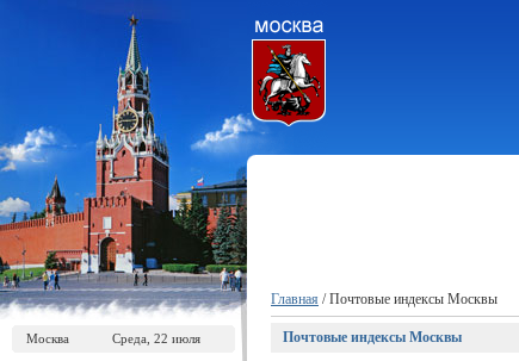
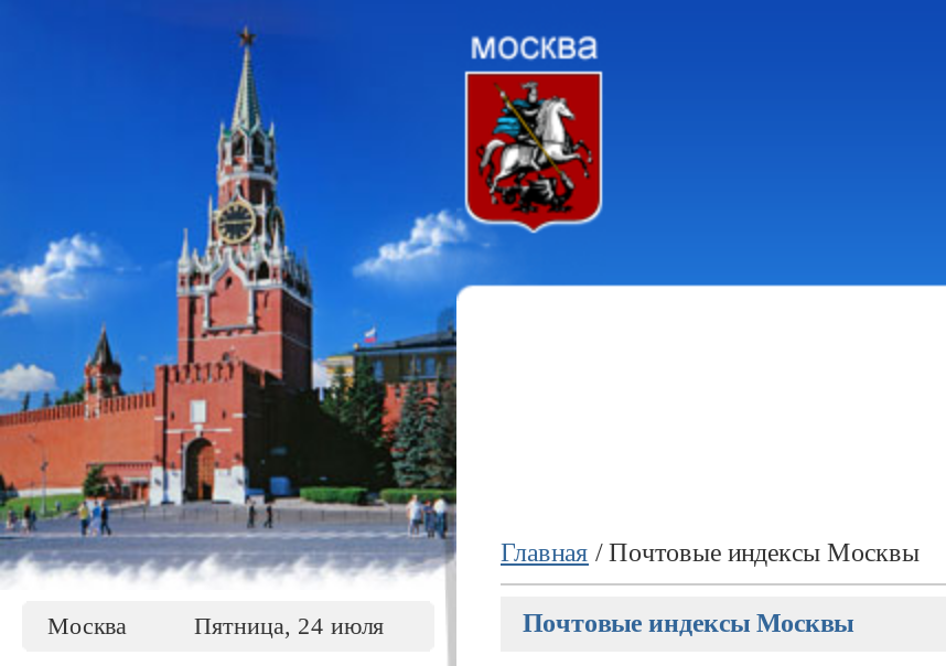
- Среда, 22 июля
+ Пятница, 24 июля
